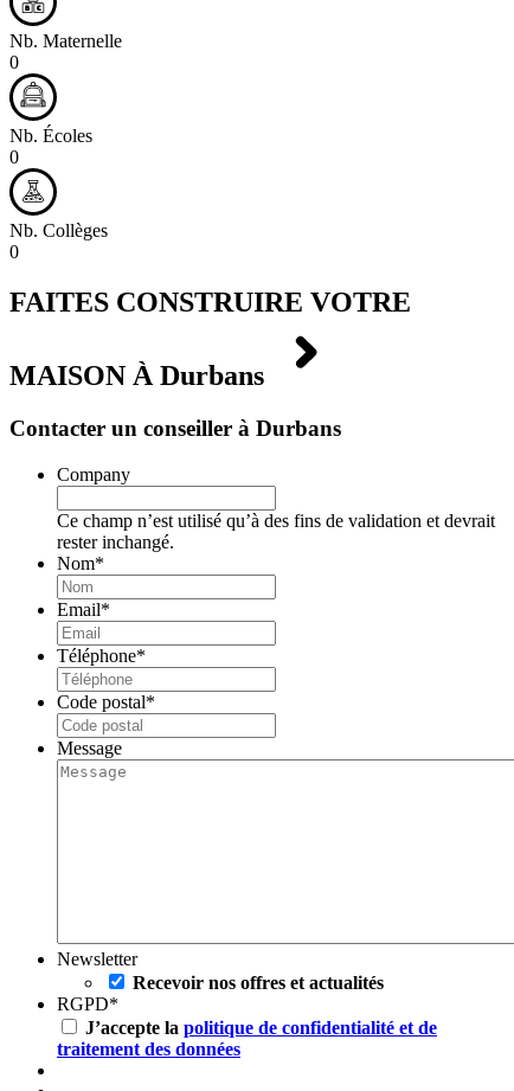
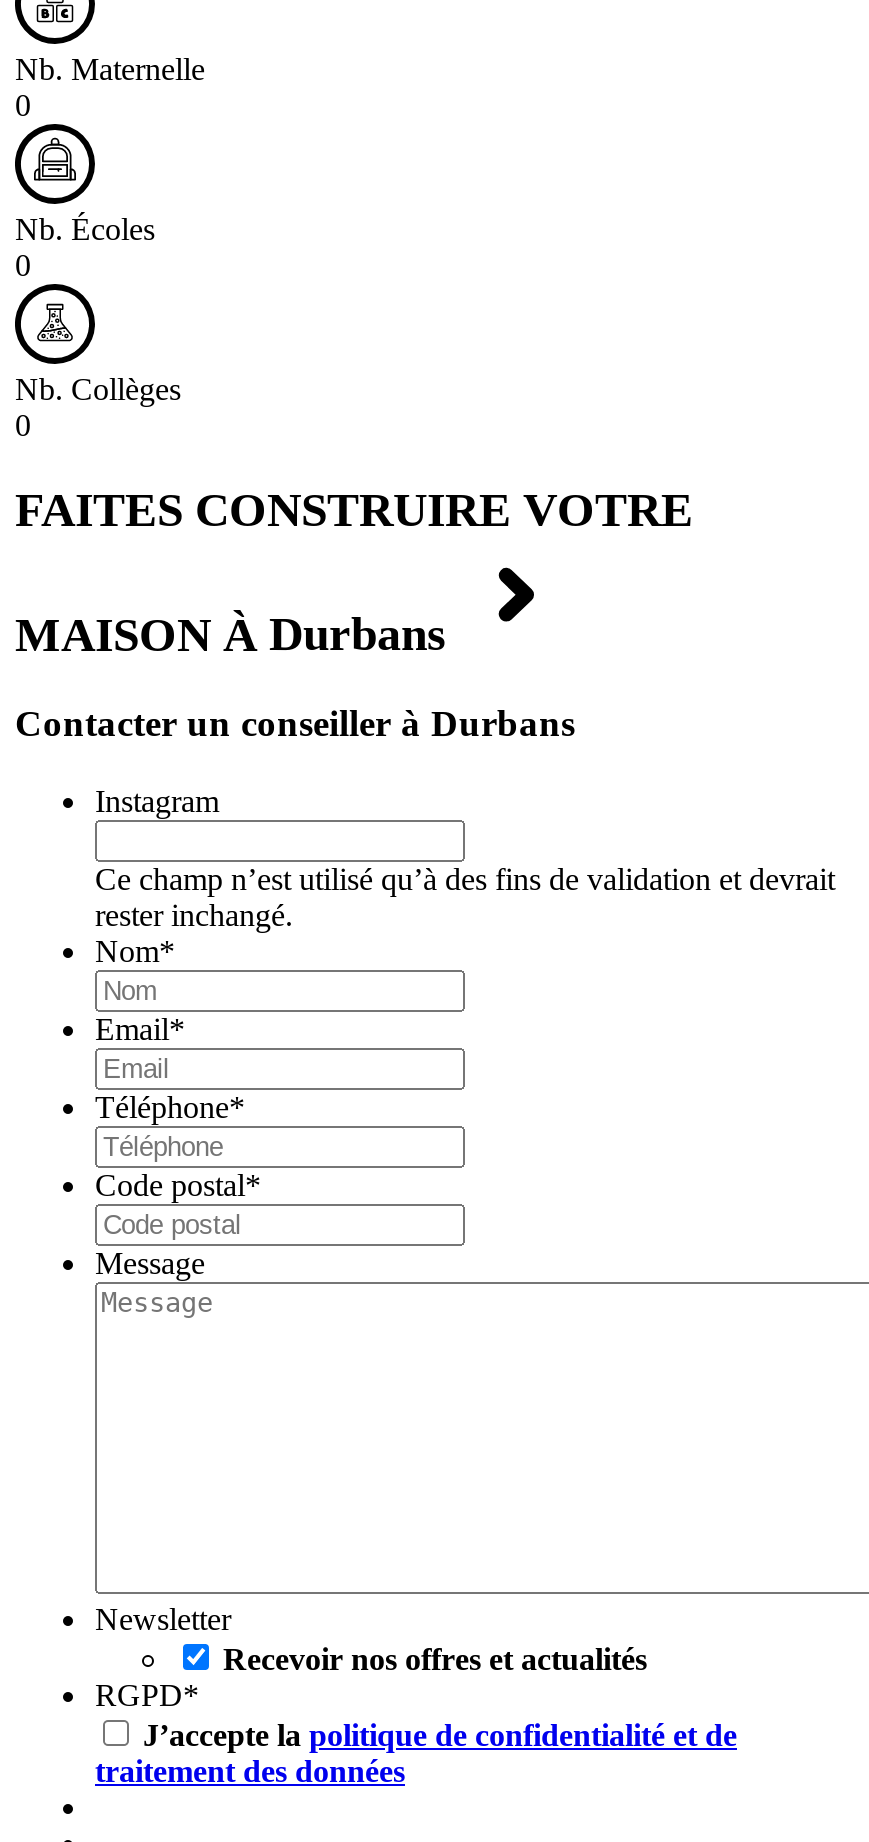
- Company
+ Instagram
